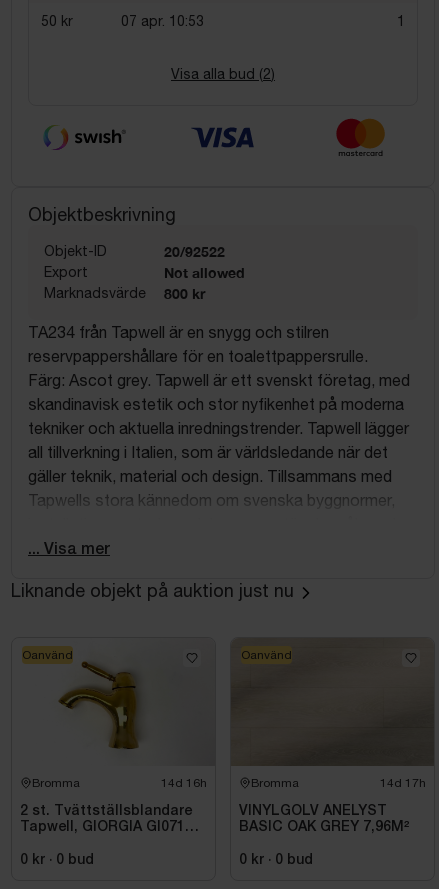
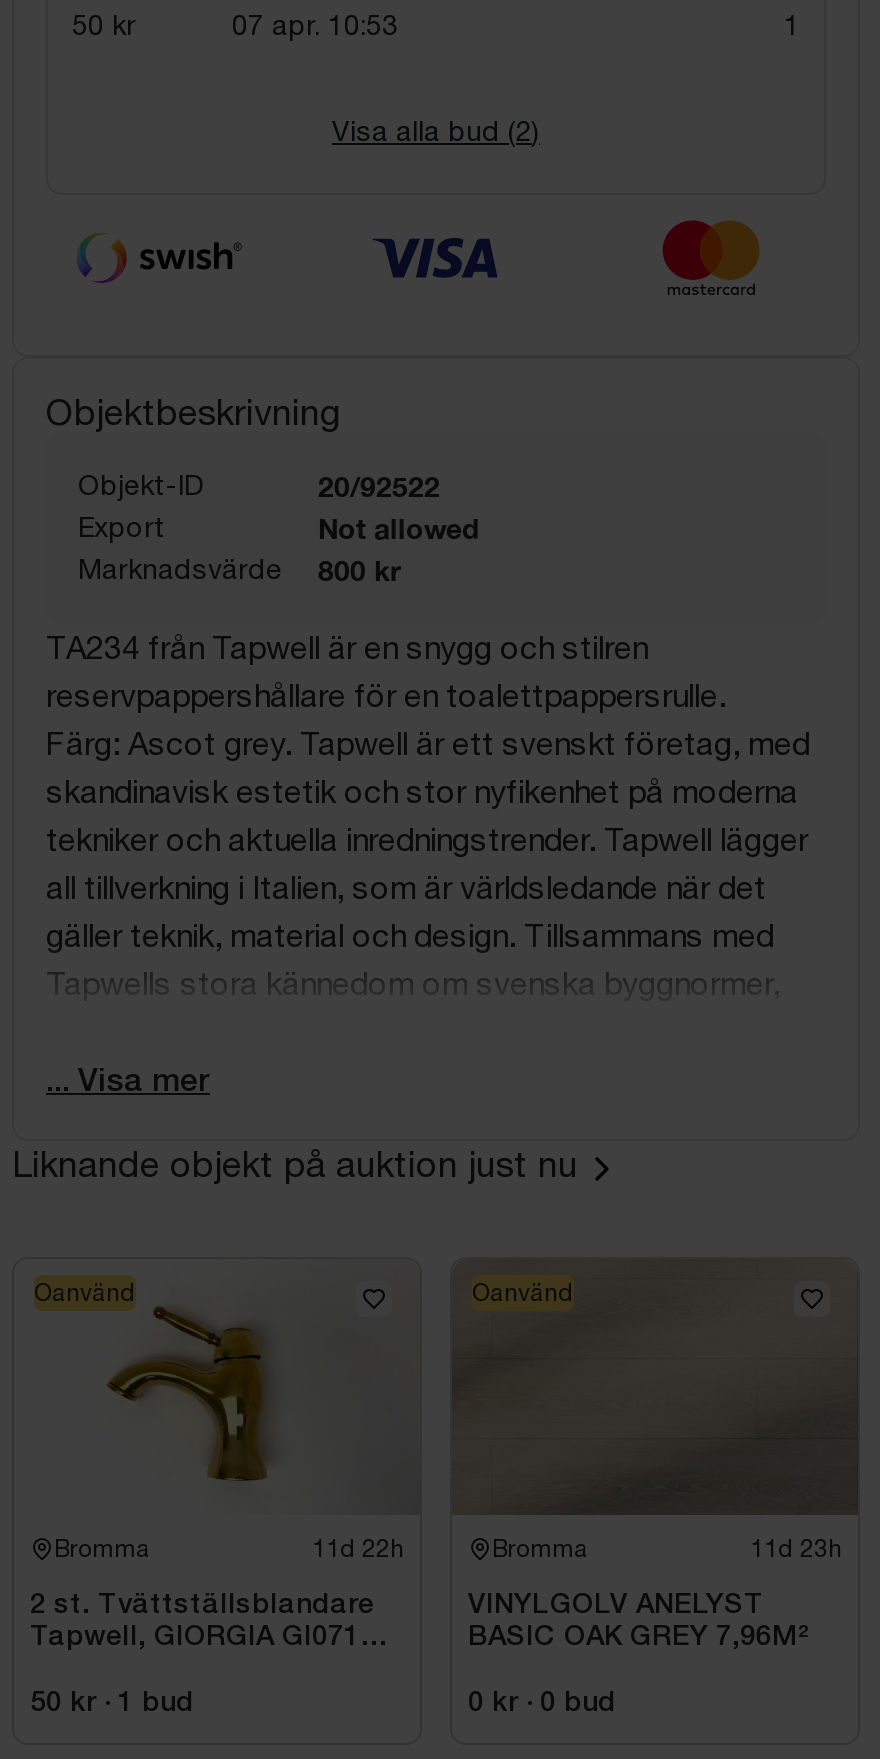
- 14d 16h
+ 11d 22h

- 14d 17h
+ 11d 23h

- 0 kr · 0 bud
+ 50 kr · 1 bud
